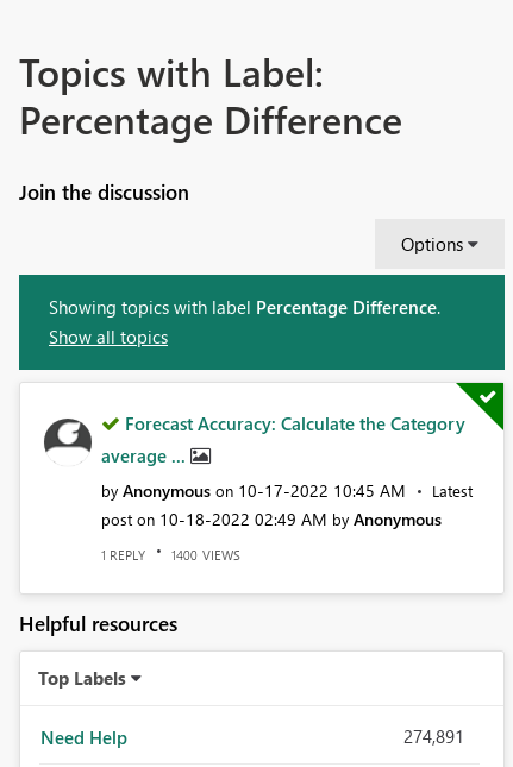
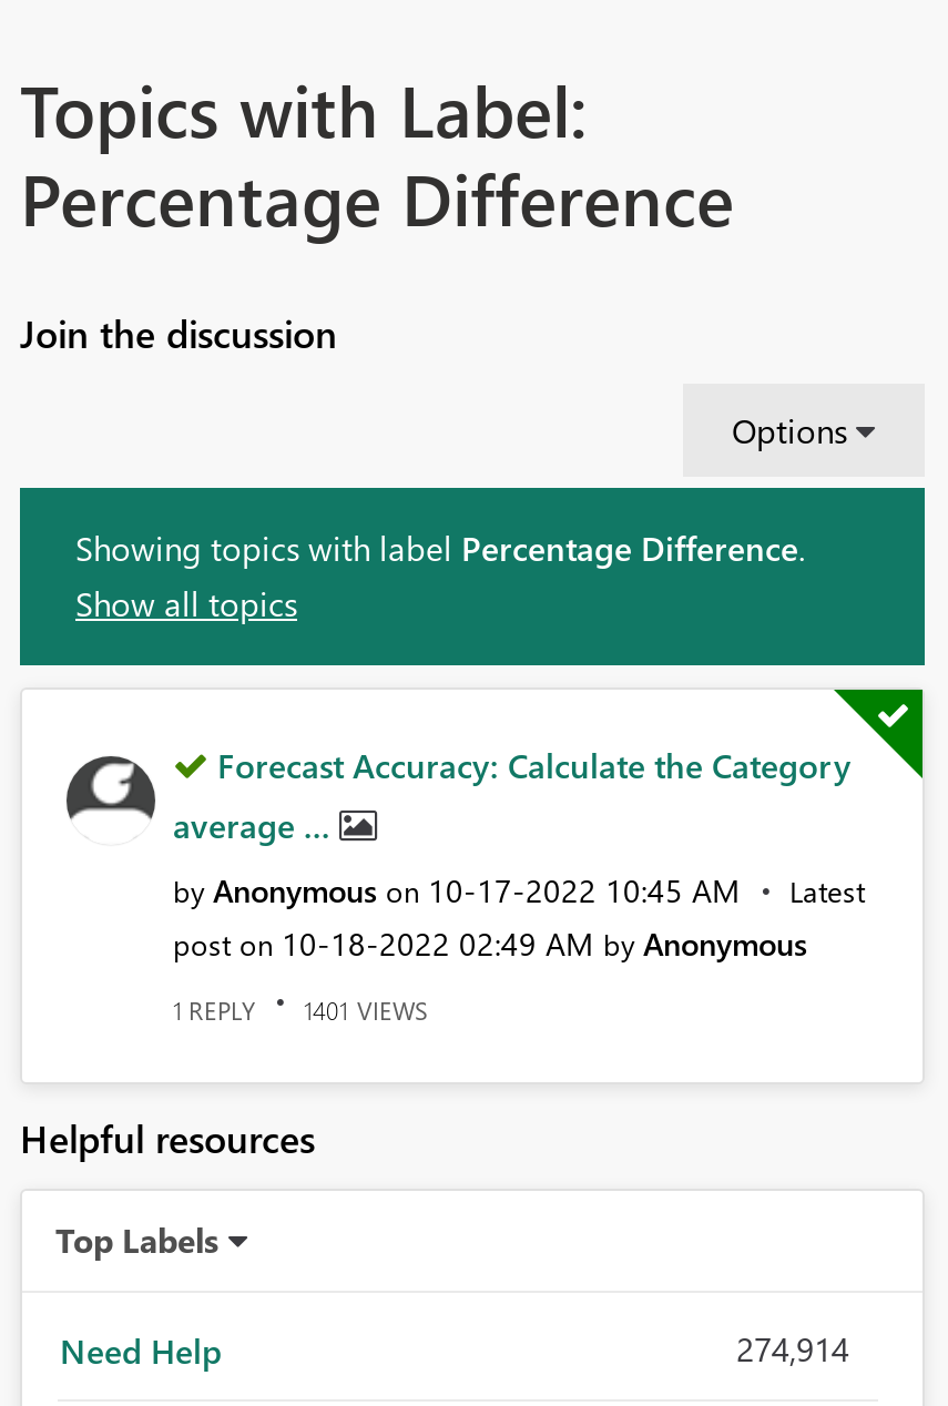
- 1 REPLY 1400 VIEWS
+ 1 REPLY 1401 VIEWS

- 274,891
+ 274,914
